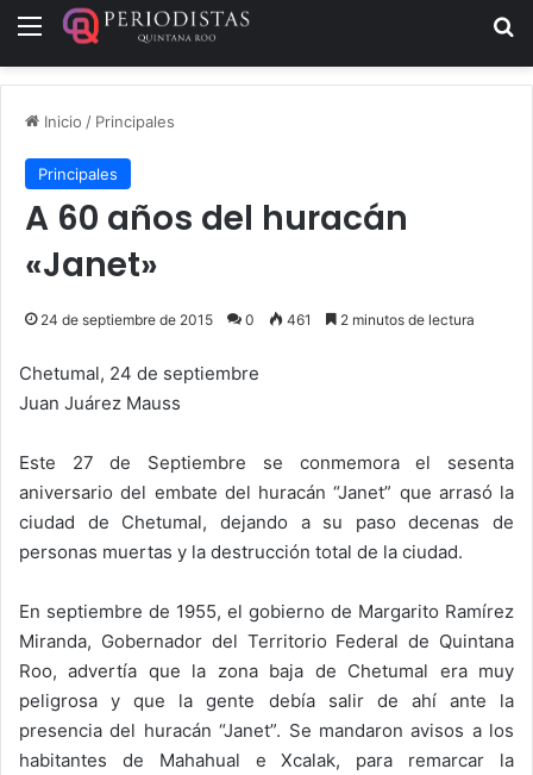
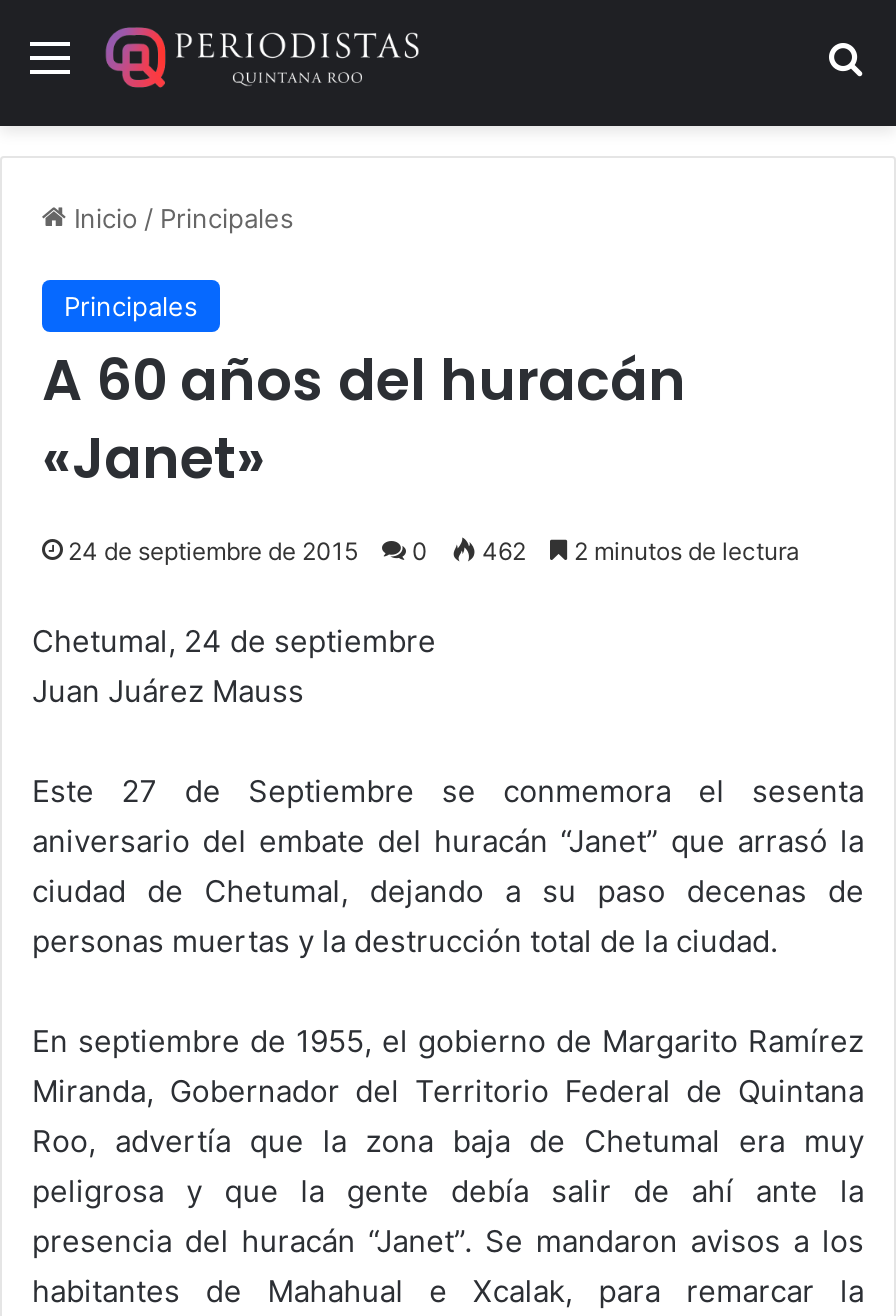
- 24 de septiembre de 2015 0 461 2 minutos de lectura
+ 24 de septiembre de 2015 0 462 2 minutos de lectura
